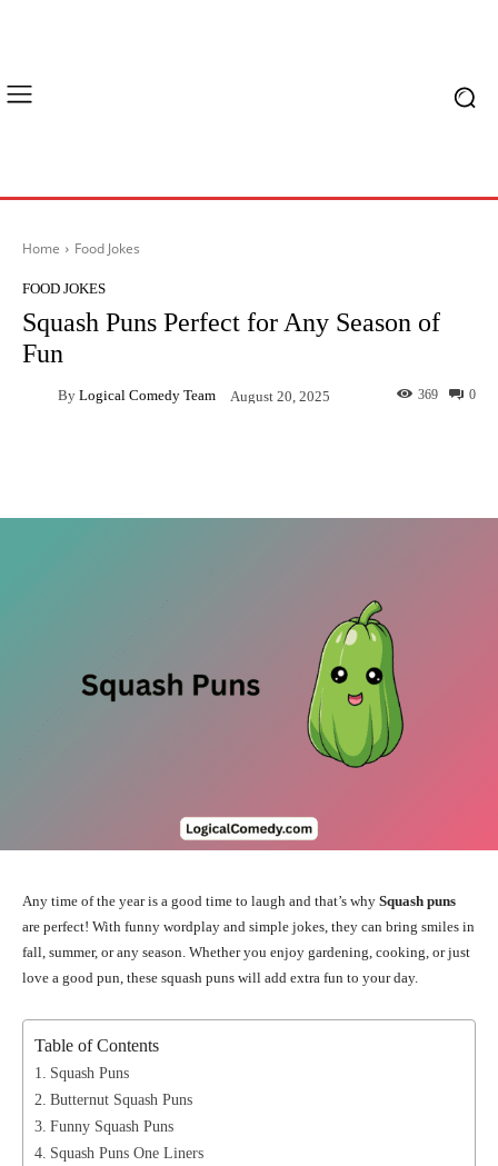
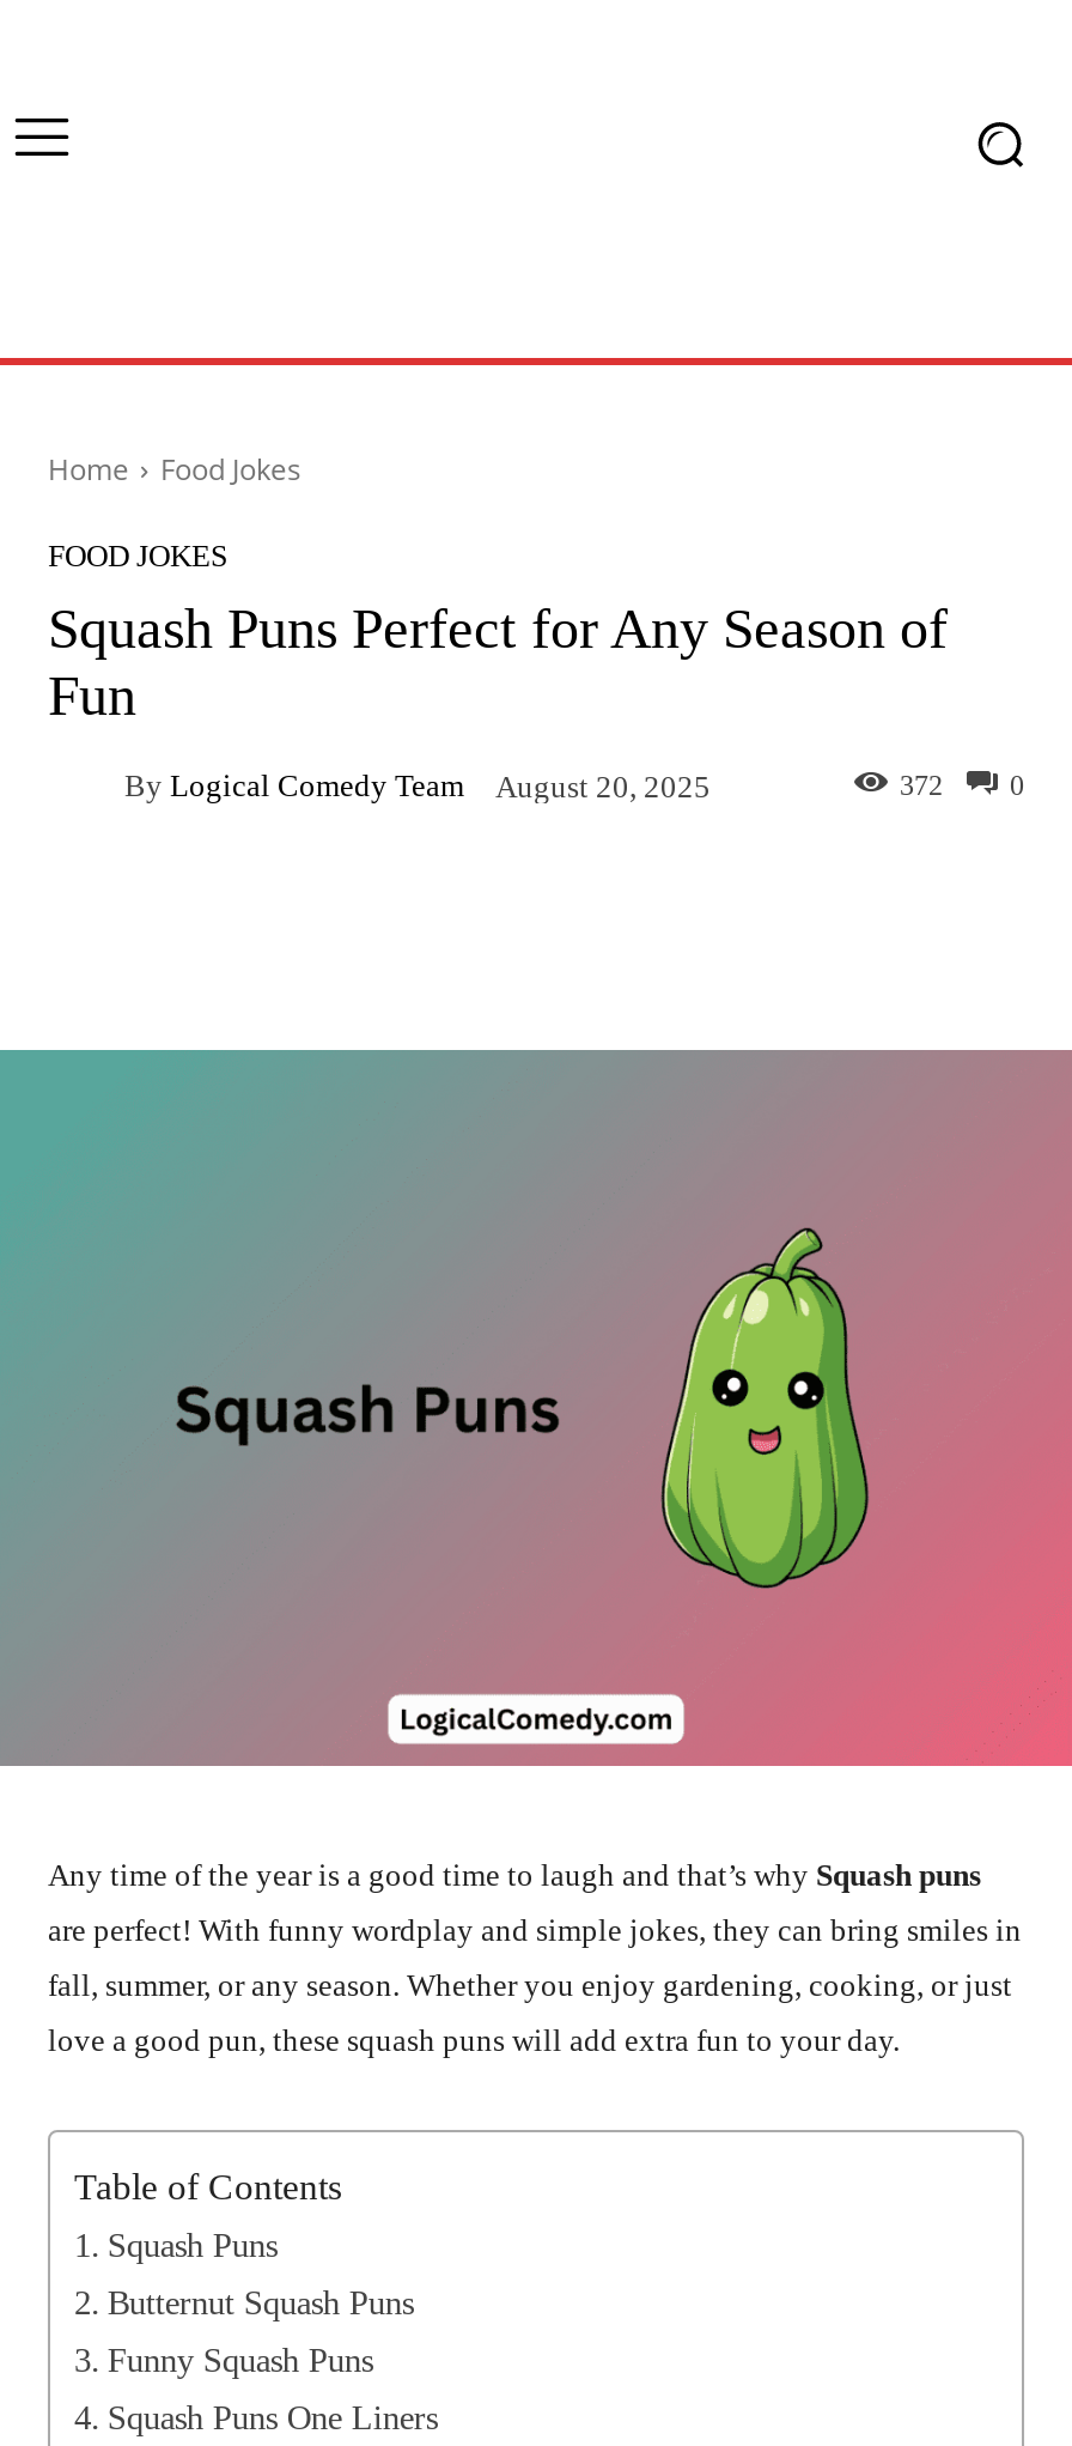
- 369 0
+ 372 0
